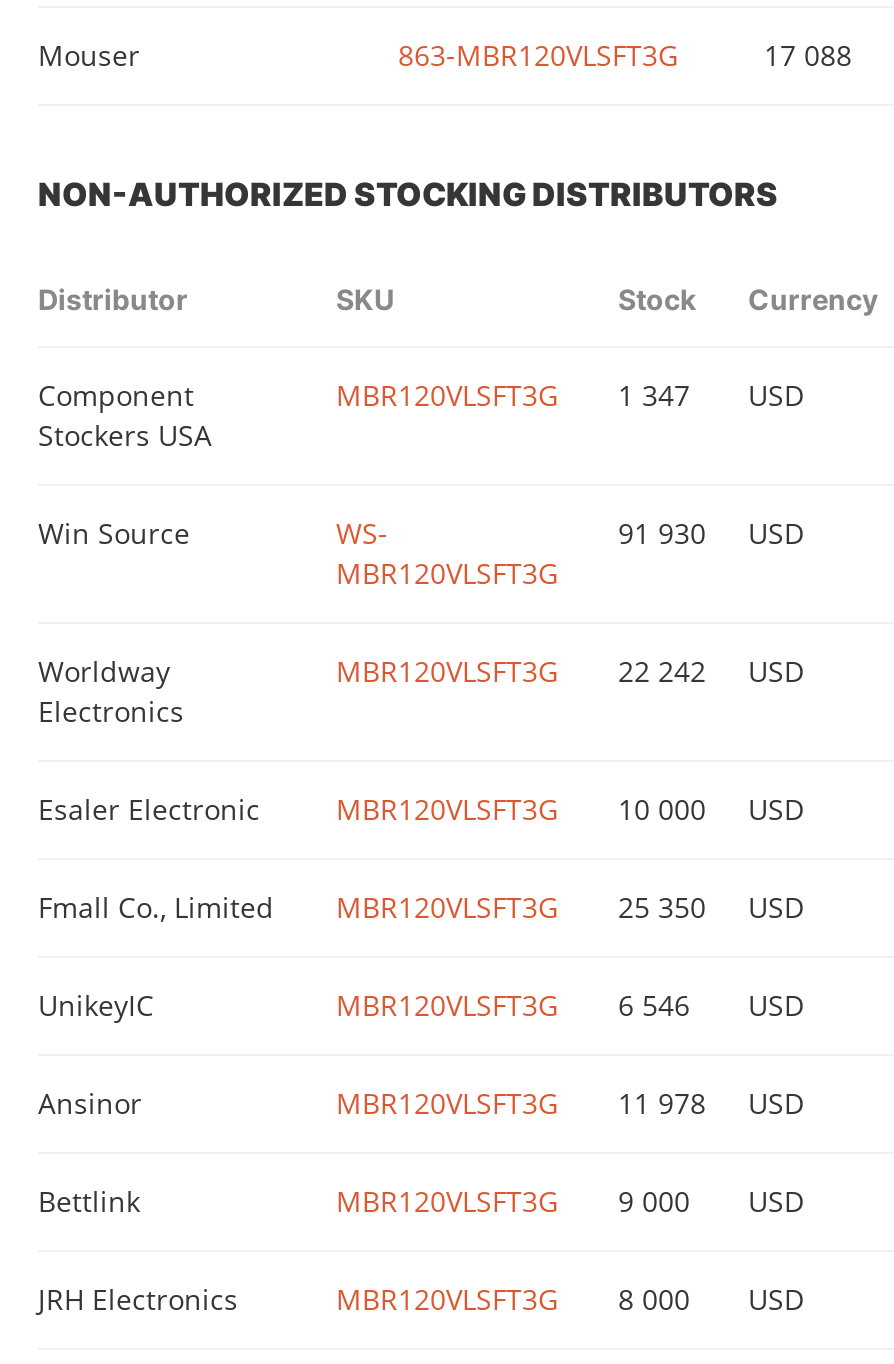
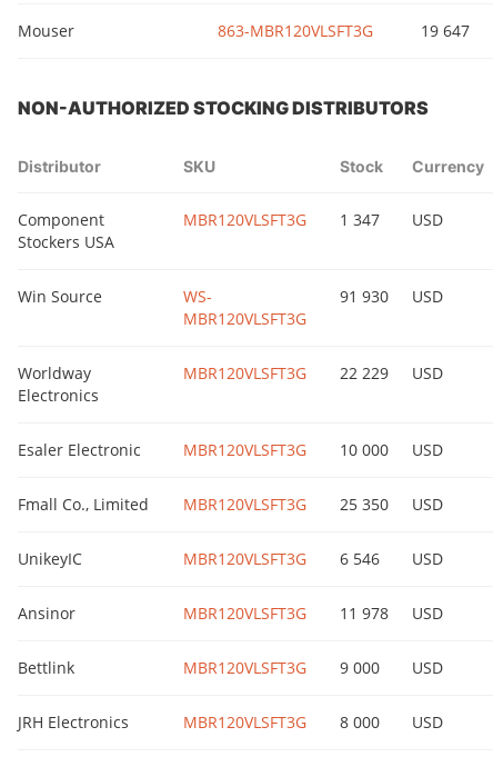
- 17 088
+ 19 647

- MBR120VLSFT3G 22 242 USD
+ MBR120VLSFT3G 22 229 USD
